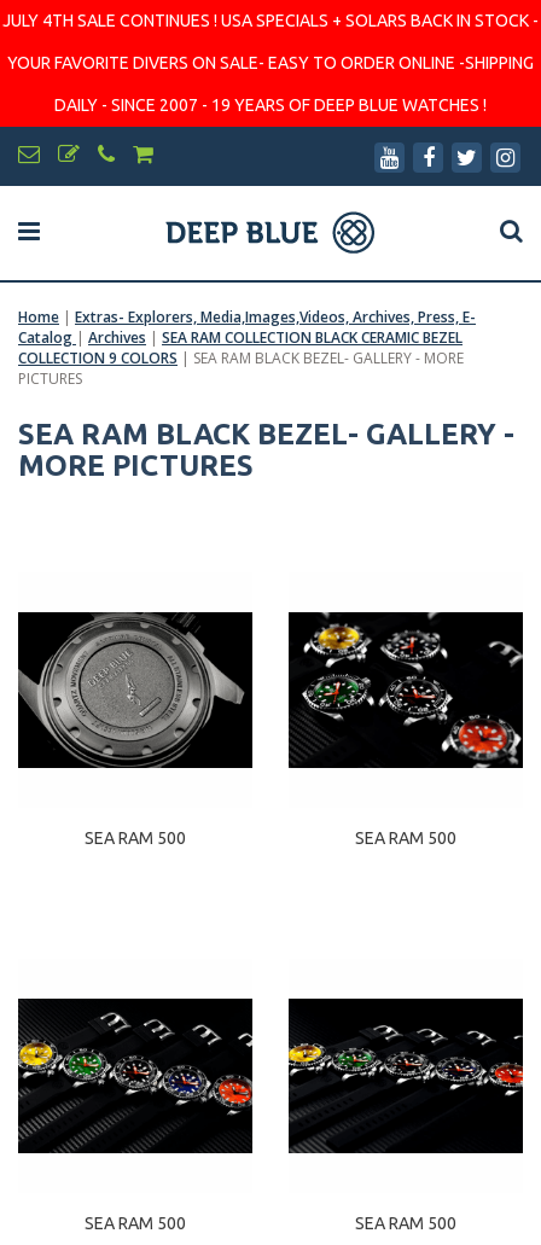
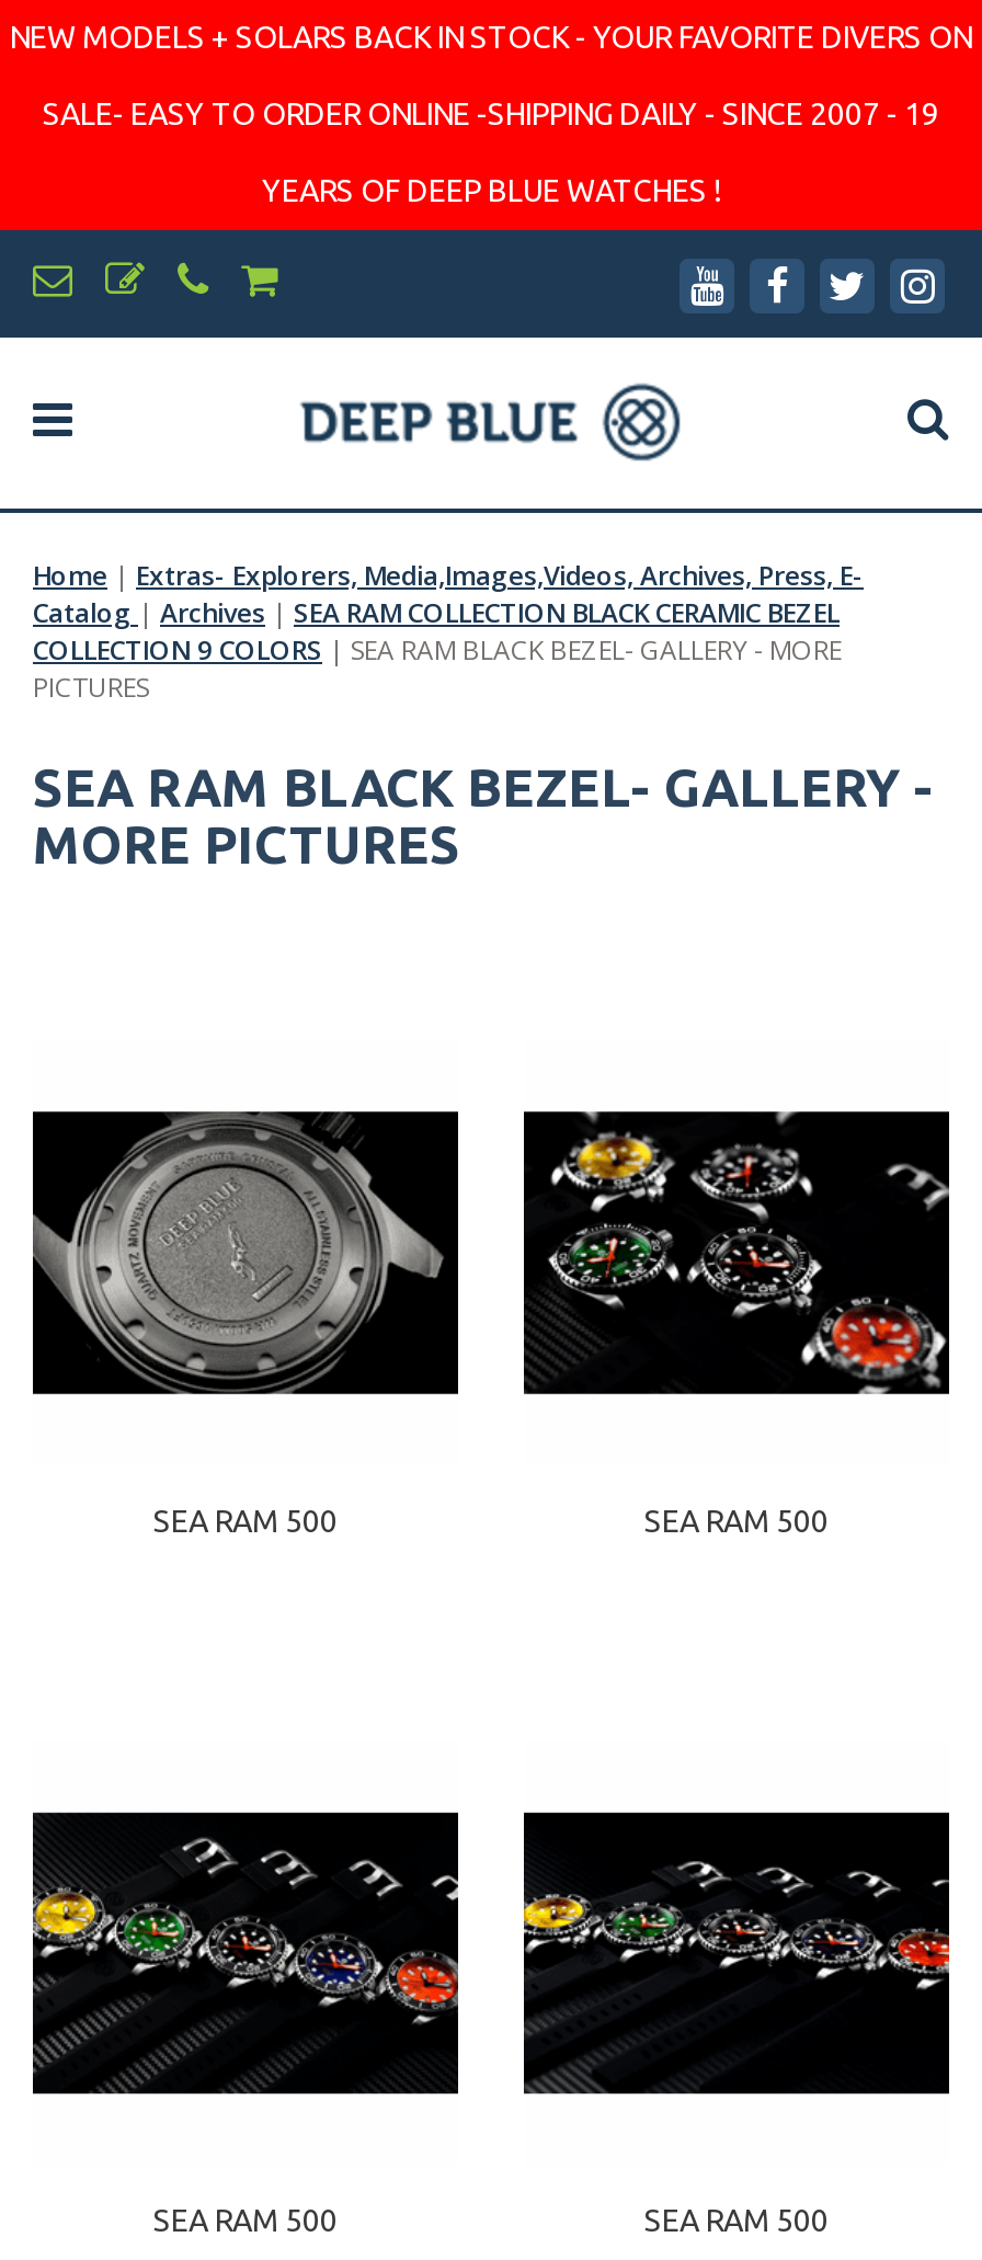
- JULY 4TH SALE CONTINUES ! USA SPECIALS + SOLARS BACK IN STOCK -
+ NEW MODELS + SOLARS BACK IN STOCK - YOUR FAVORITE DIVERS ON

- YOUR FAVORITE DIVERS ON SALE- EASY TO ORDER ONLINE -SHIPPING
+ SALE- EASY TO ORDER ONLINE -SHIPPING DAILY - SINCE 2007 - 19

- DAILY - SINCE 2007 - 19 YEARS OF DEEP BLUE WATCHES !
+ YEARS OF DEEP BLUE WATCHES !
